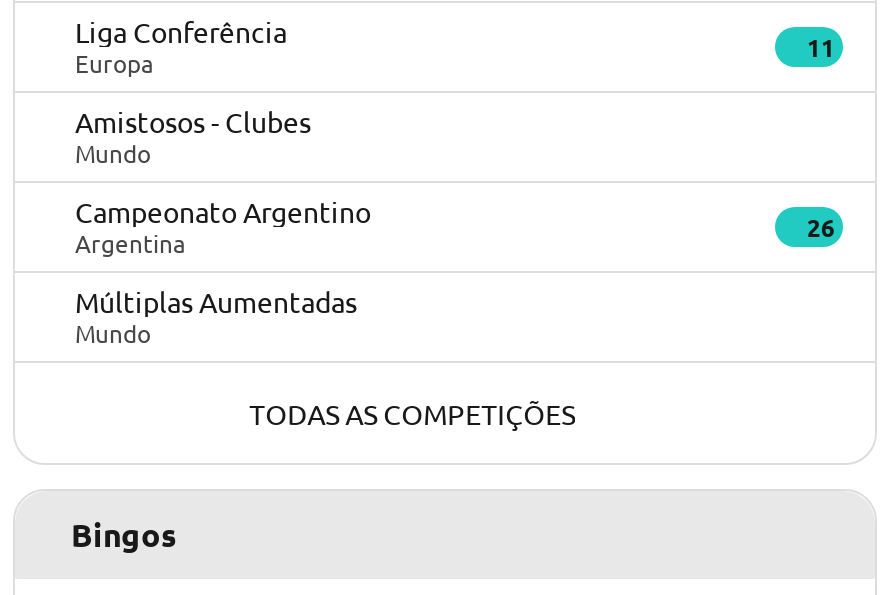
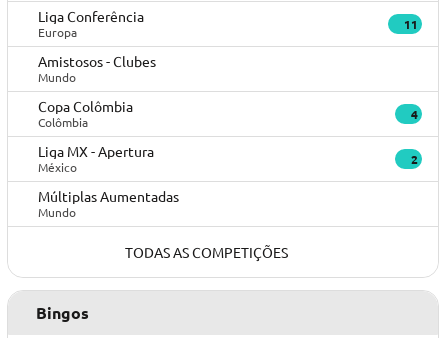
- Campeonato Argentino
- Argentina
- 26
+ Copa Colômbia
+ Colômbia
+ 4
+ Liga MX - Apertura
+ México
+ 2
